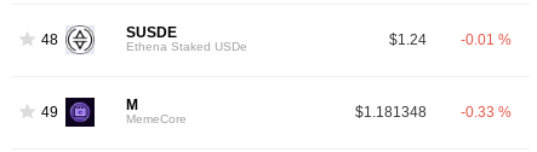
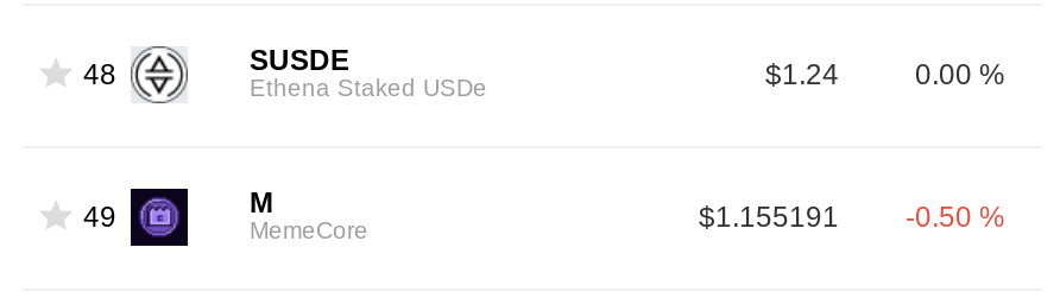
- -0.01 %
+ 0.00 %

- $1.181348
+ $1.155191

- -0.33 %
+ -0.50 %
